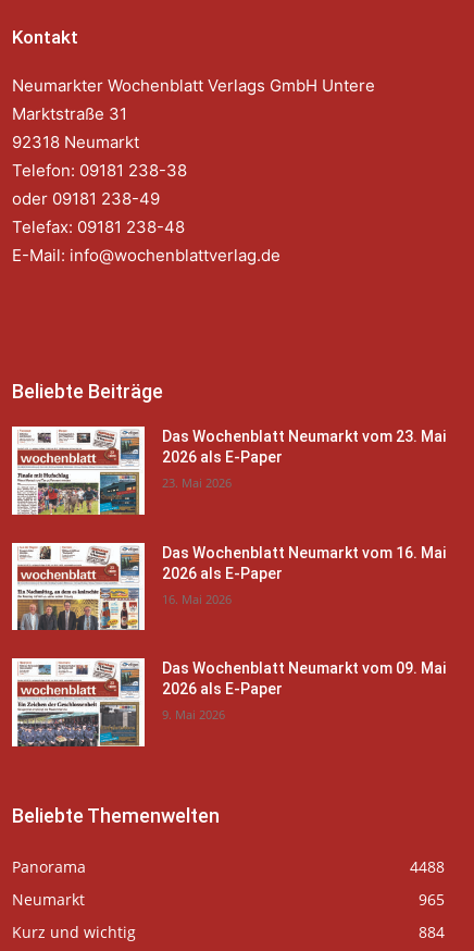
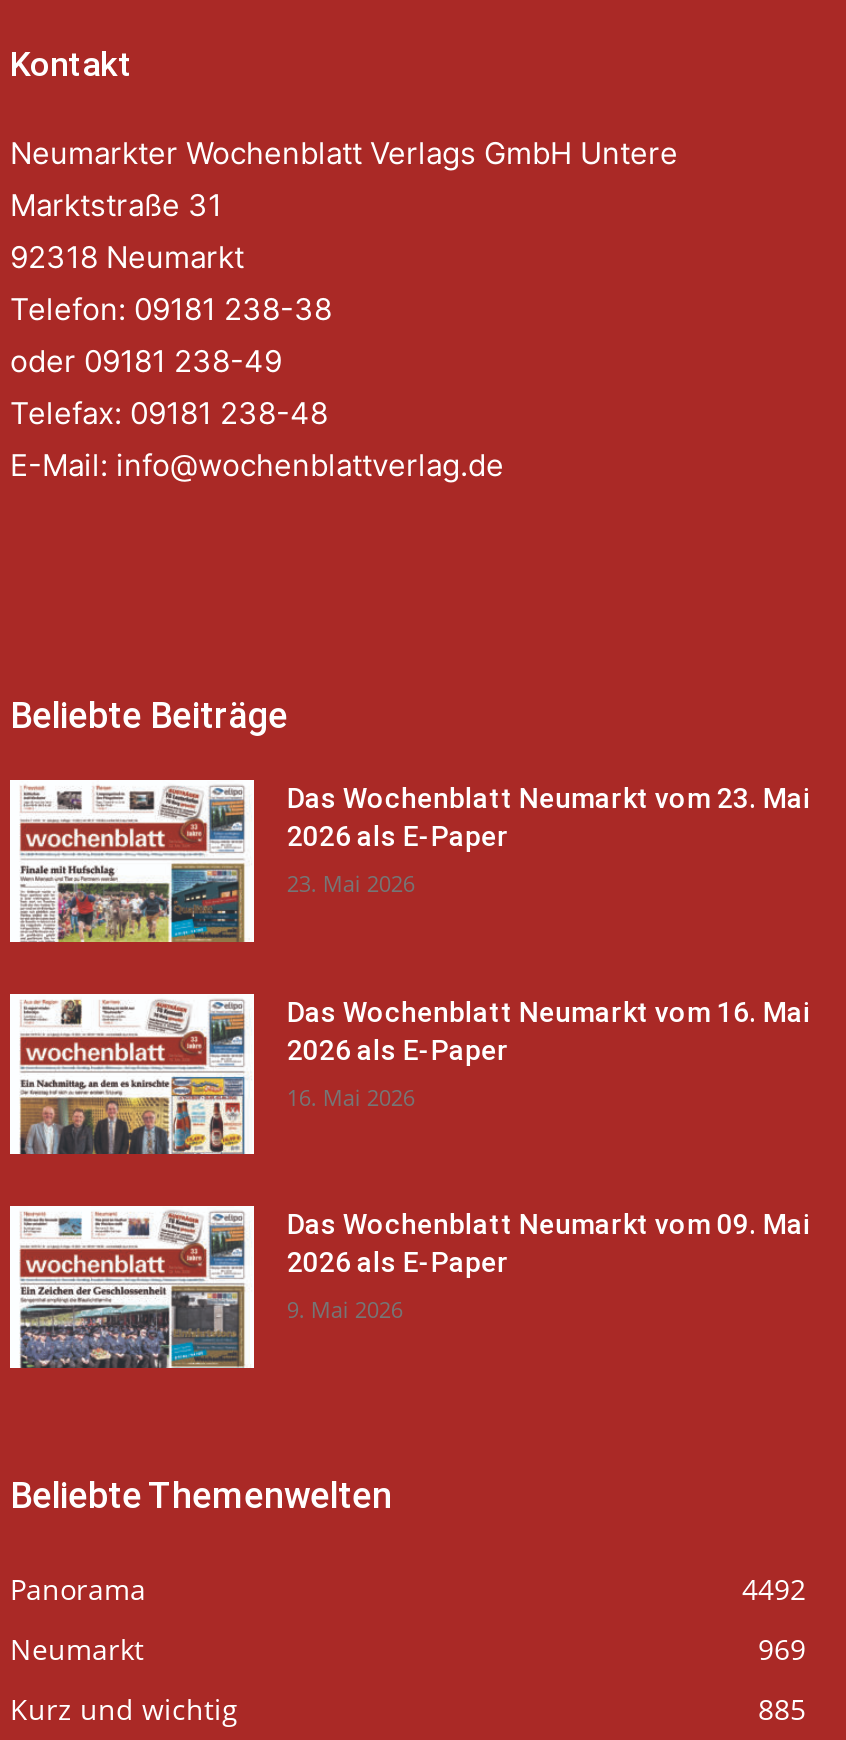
- 4488
+ 4492

- 965
+ 969

- 884
+ 885
